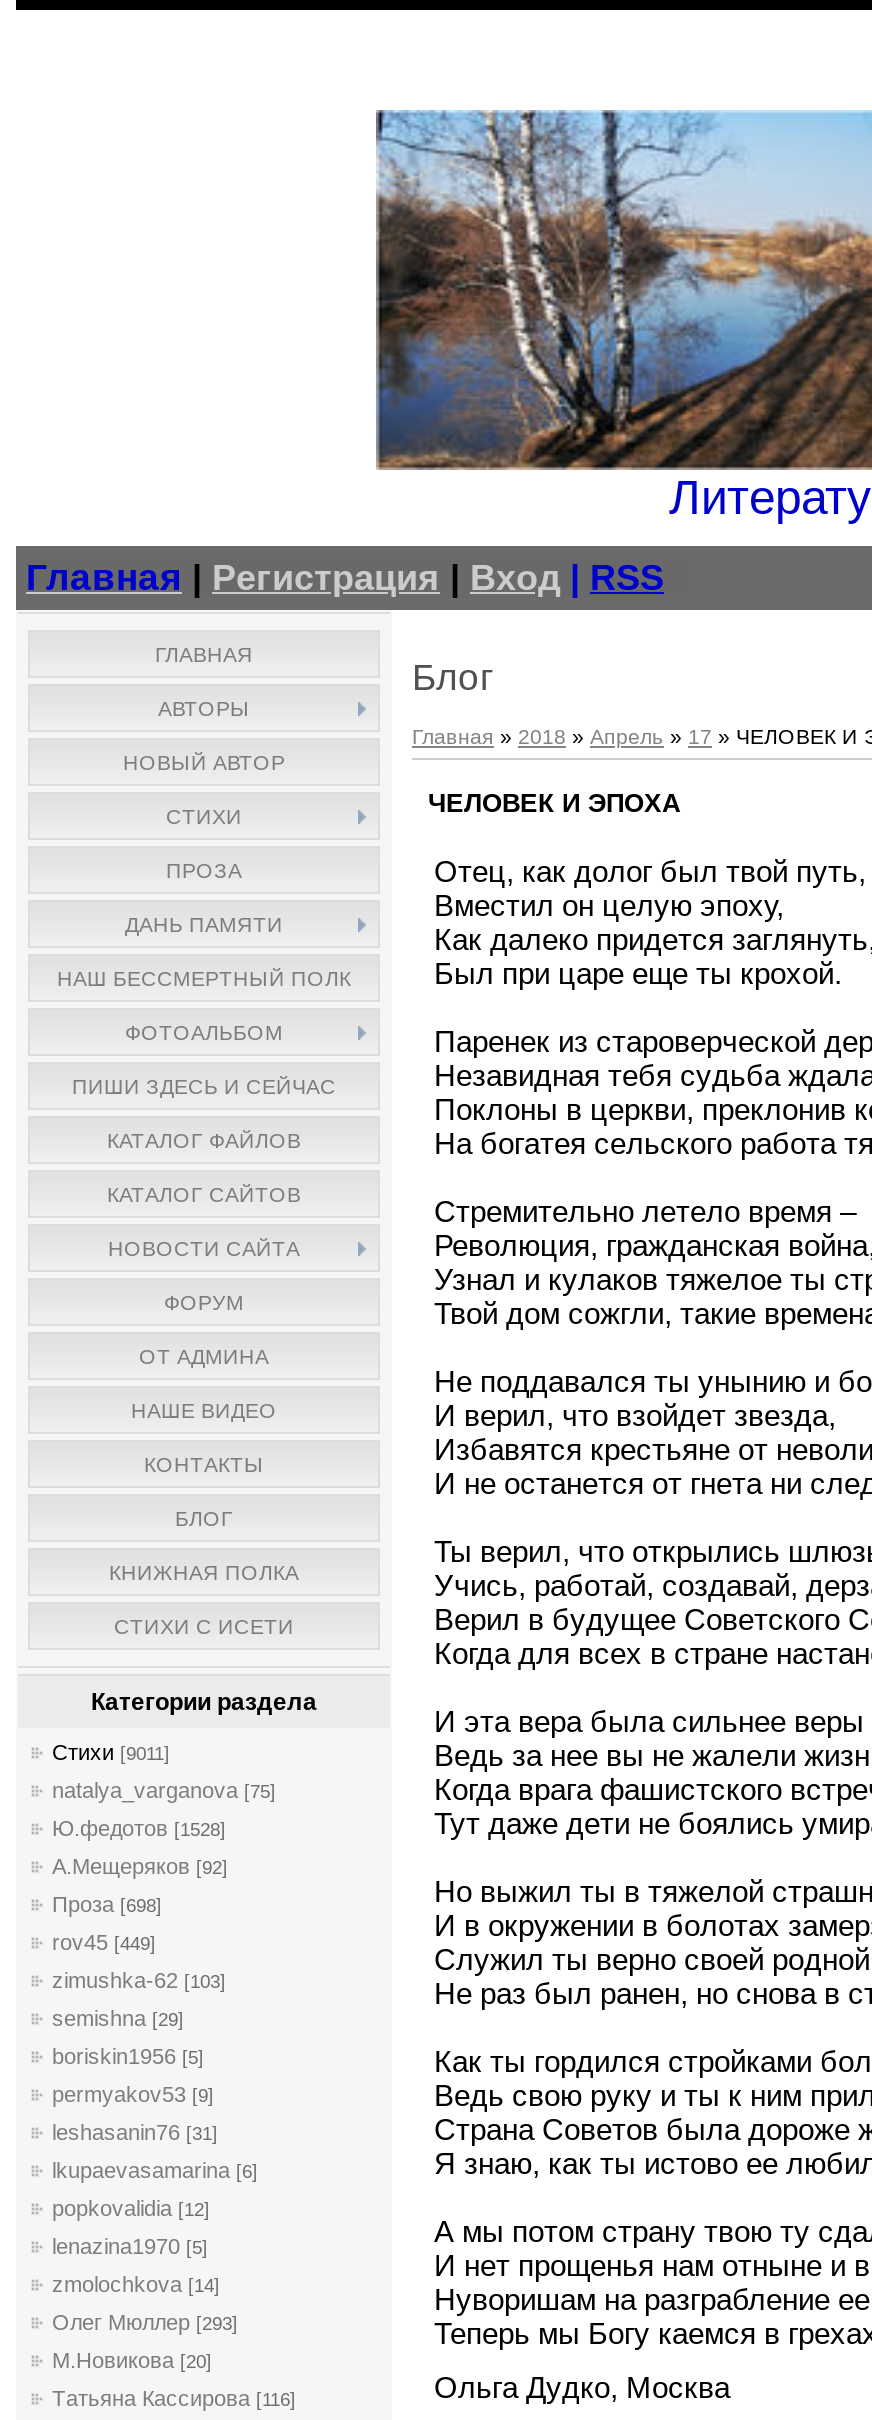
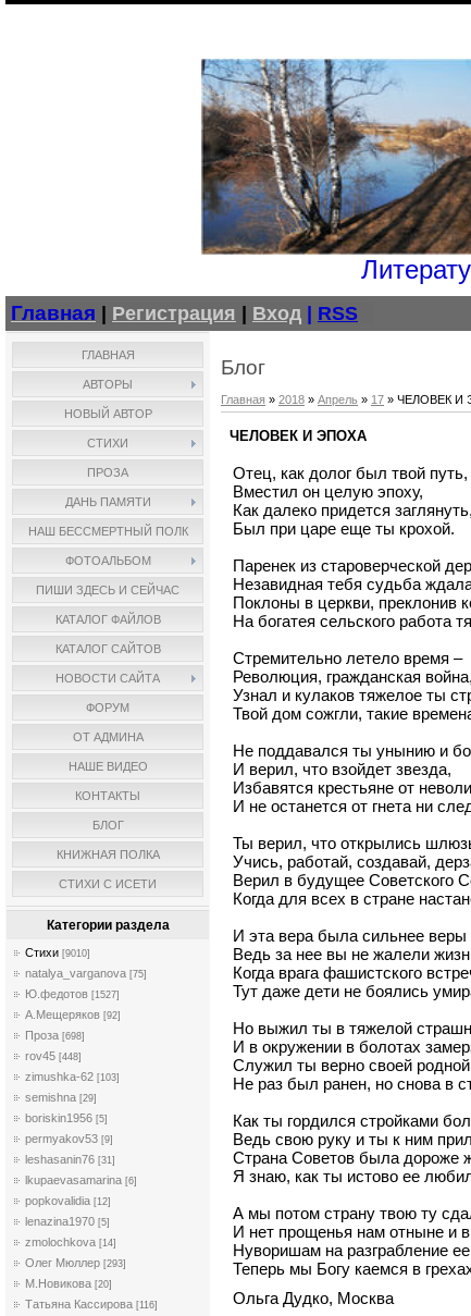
- Стихи [9011]
+ Стихи [9010]

- Ю.федотов [1528]
+ Ю.федотов [1527]

- rov45 [449]
+ rov45 [448]
